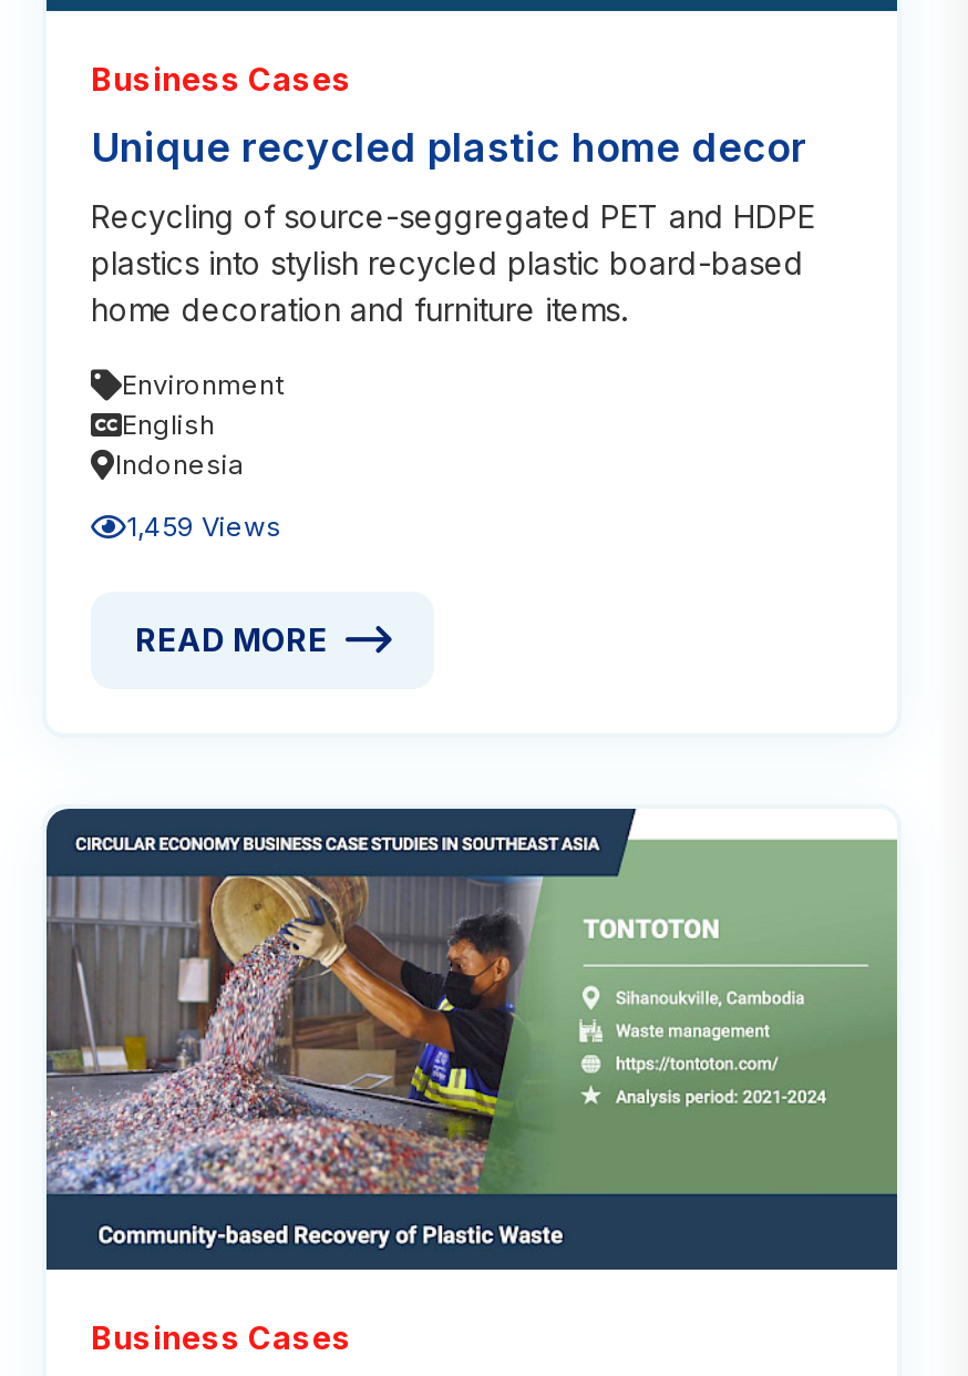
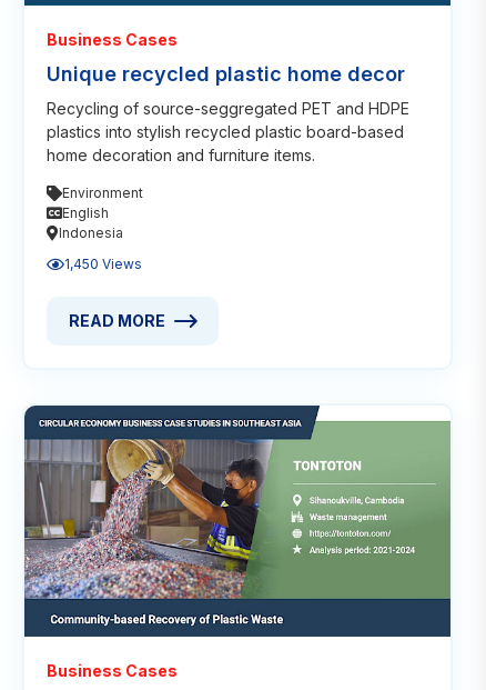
- 1,459 Views
+ 1,450 Views
